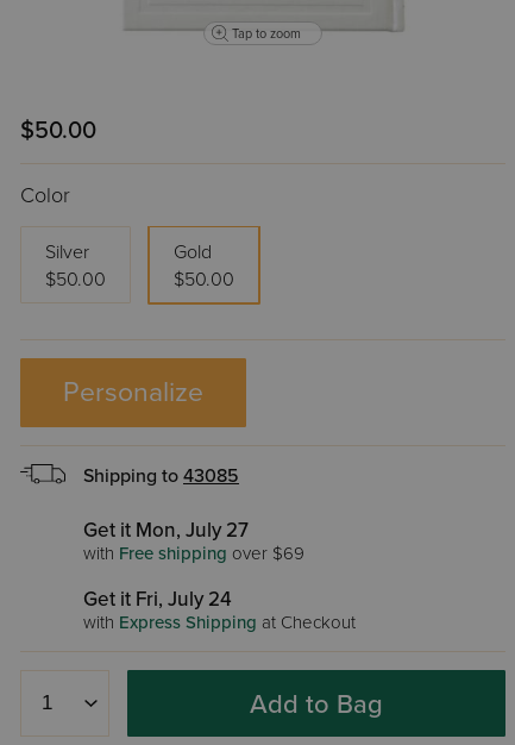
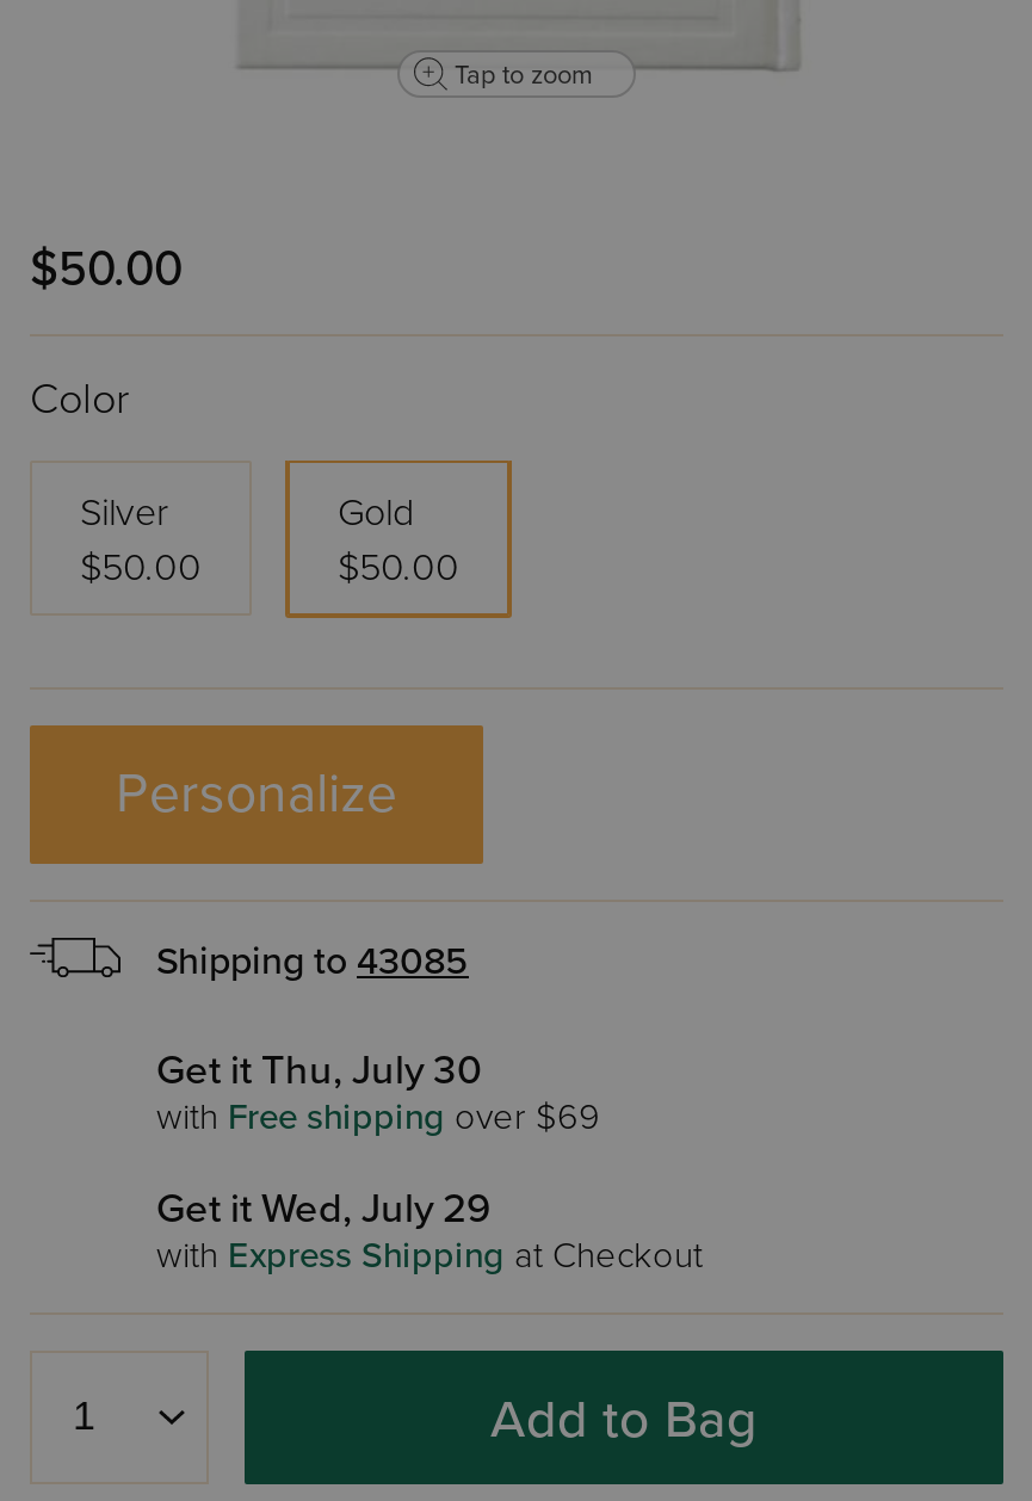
- Get it Mon, July 27
+ Get it Thu, July 30

- Get it Fri, July 24
+ Get it Wed, July 29
